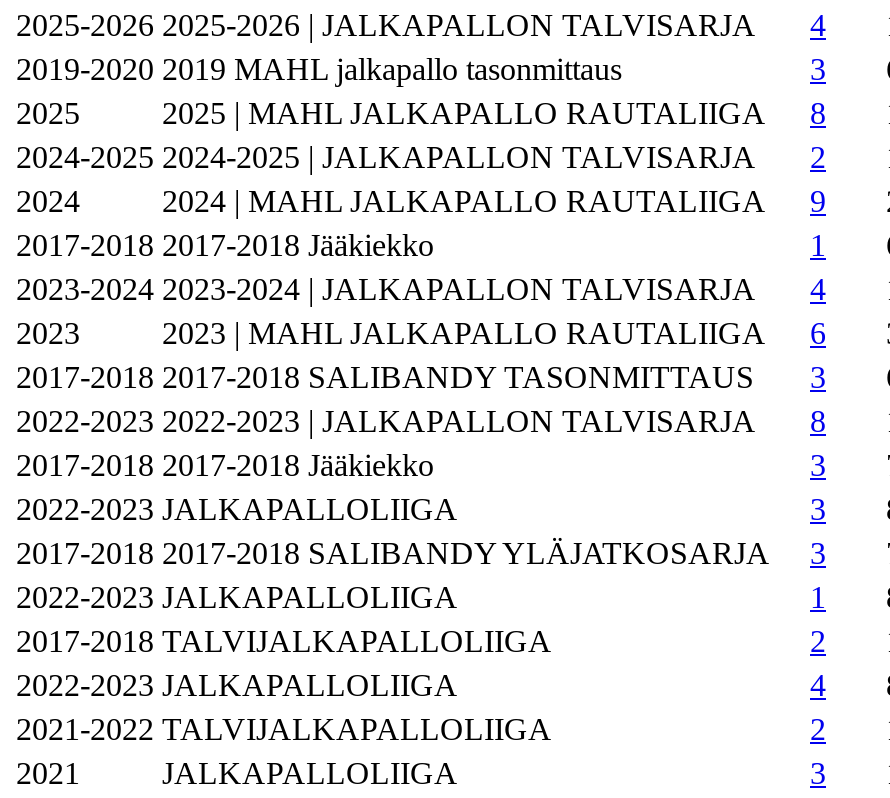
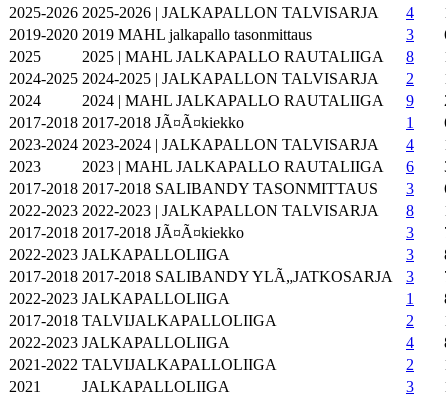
- 2017-2018 2017-2018 Jääkiekko
+ 2017-2018 2017-2018 JÃ¤Ã¤kiekko

- 2017-2018 2017-2018 Jääkiekko
+ 2017-2018 2017-2018 JÃ¤Ã¤kiekko

- 2017-2018 2017-2018 SALIBANDY YLÄJATKOSARJA
+ 2017-2018 2017-2018 SALIBANDY YLÃ„JATKOSARJA
